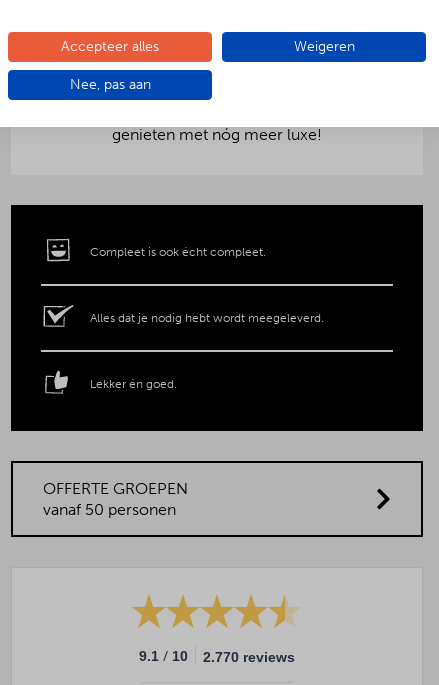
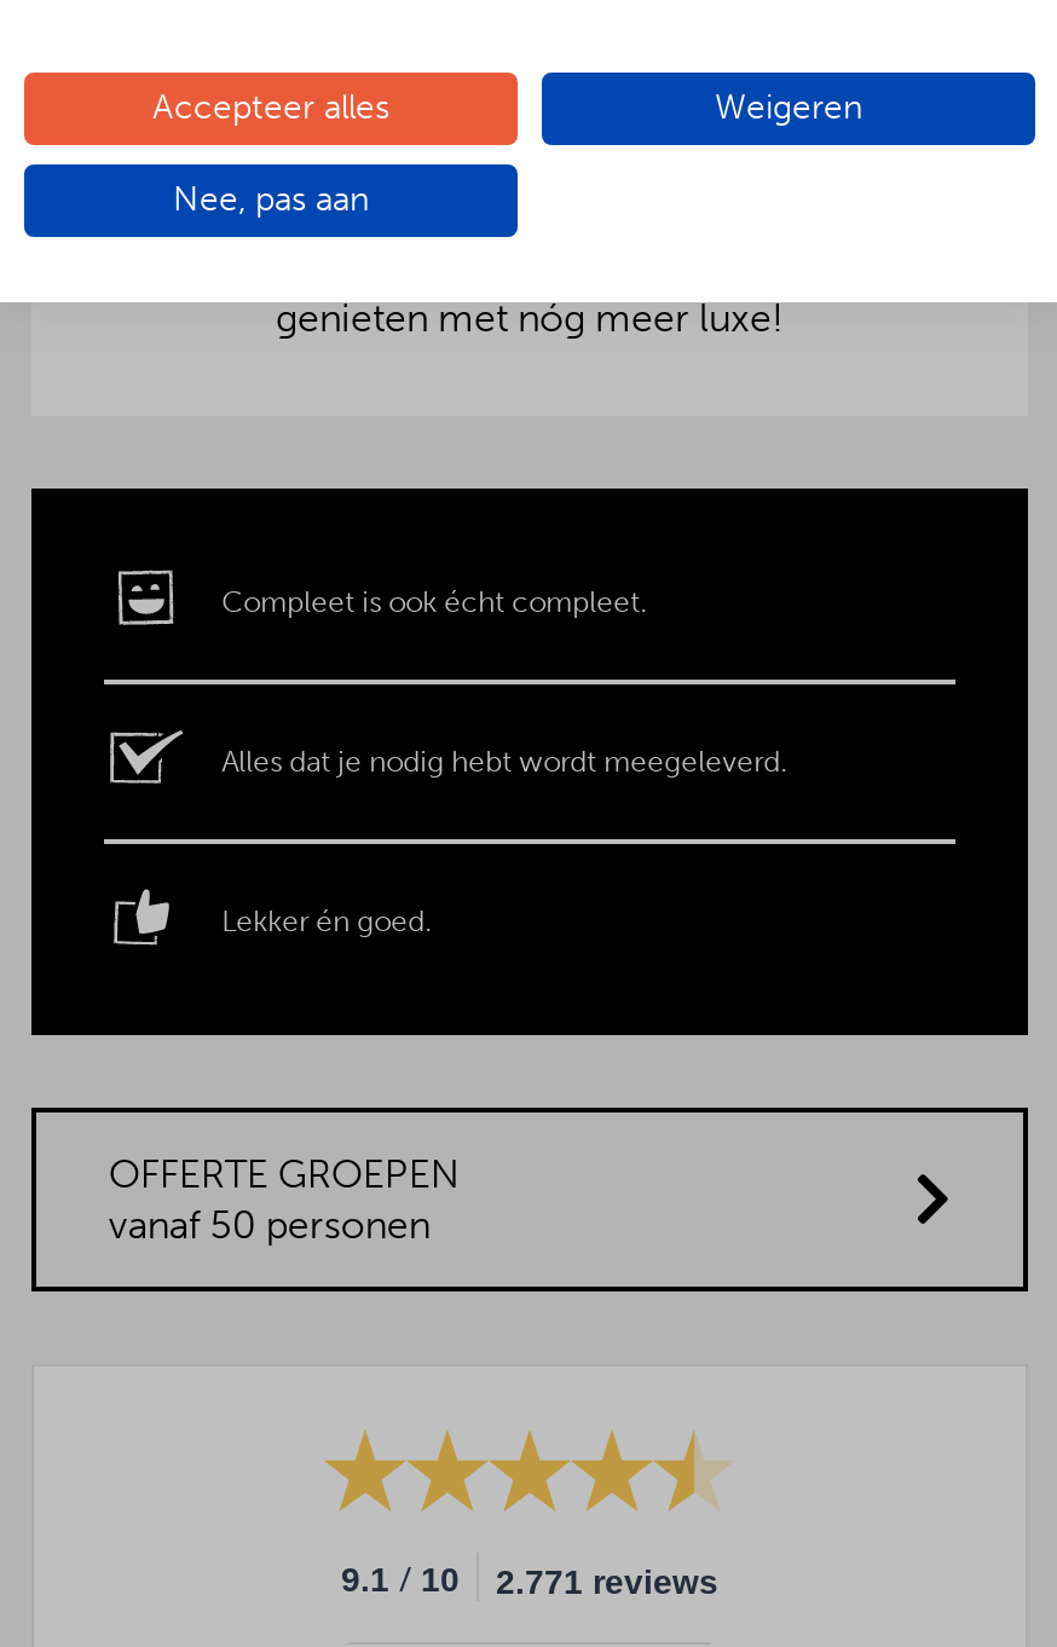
- 9.1 / 10 2.770 reviews
+ 9.1 / 10 2.771 reviews
